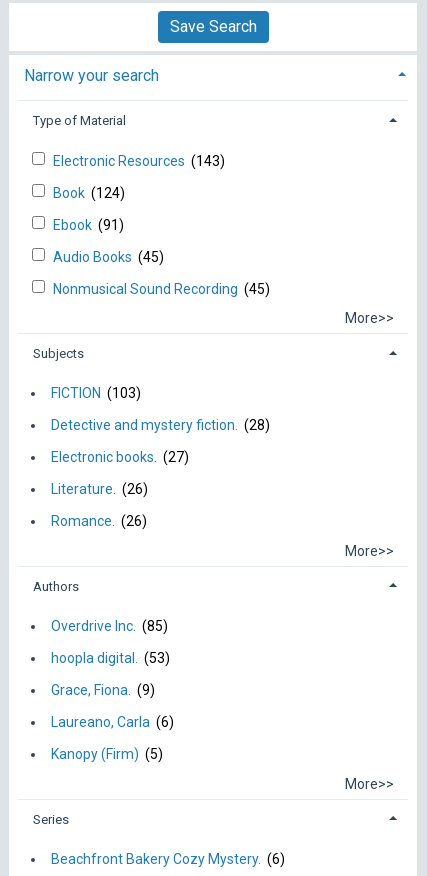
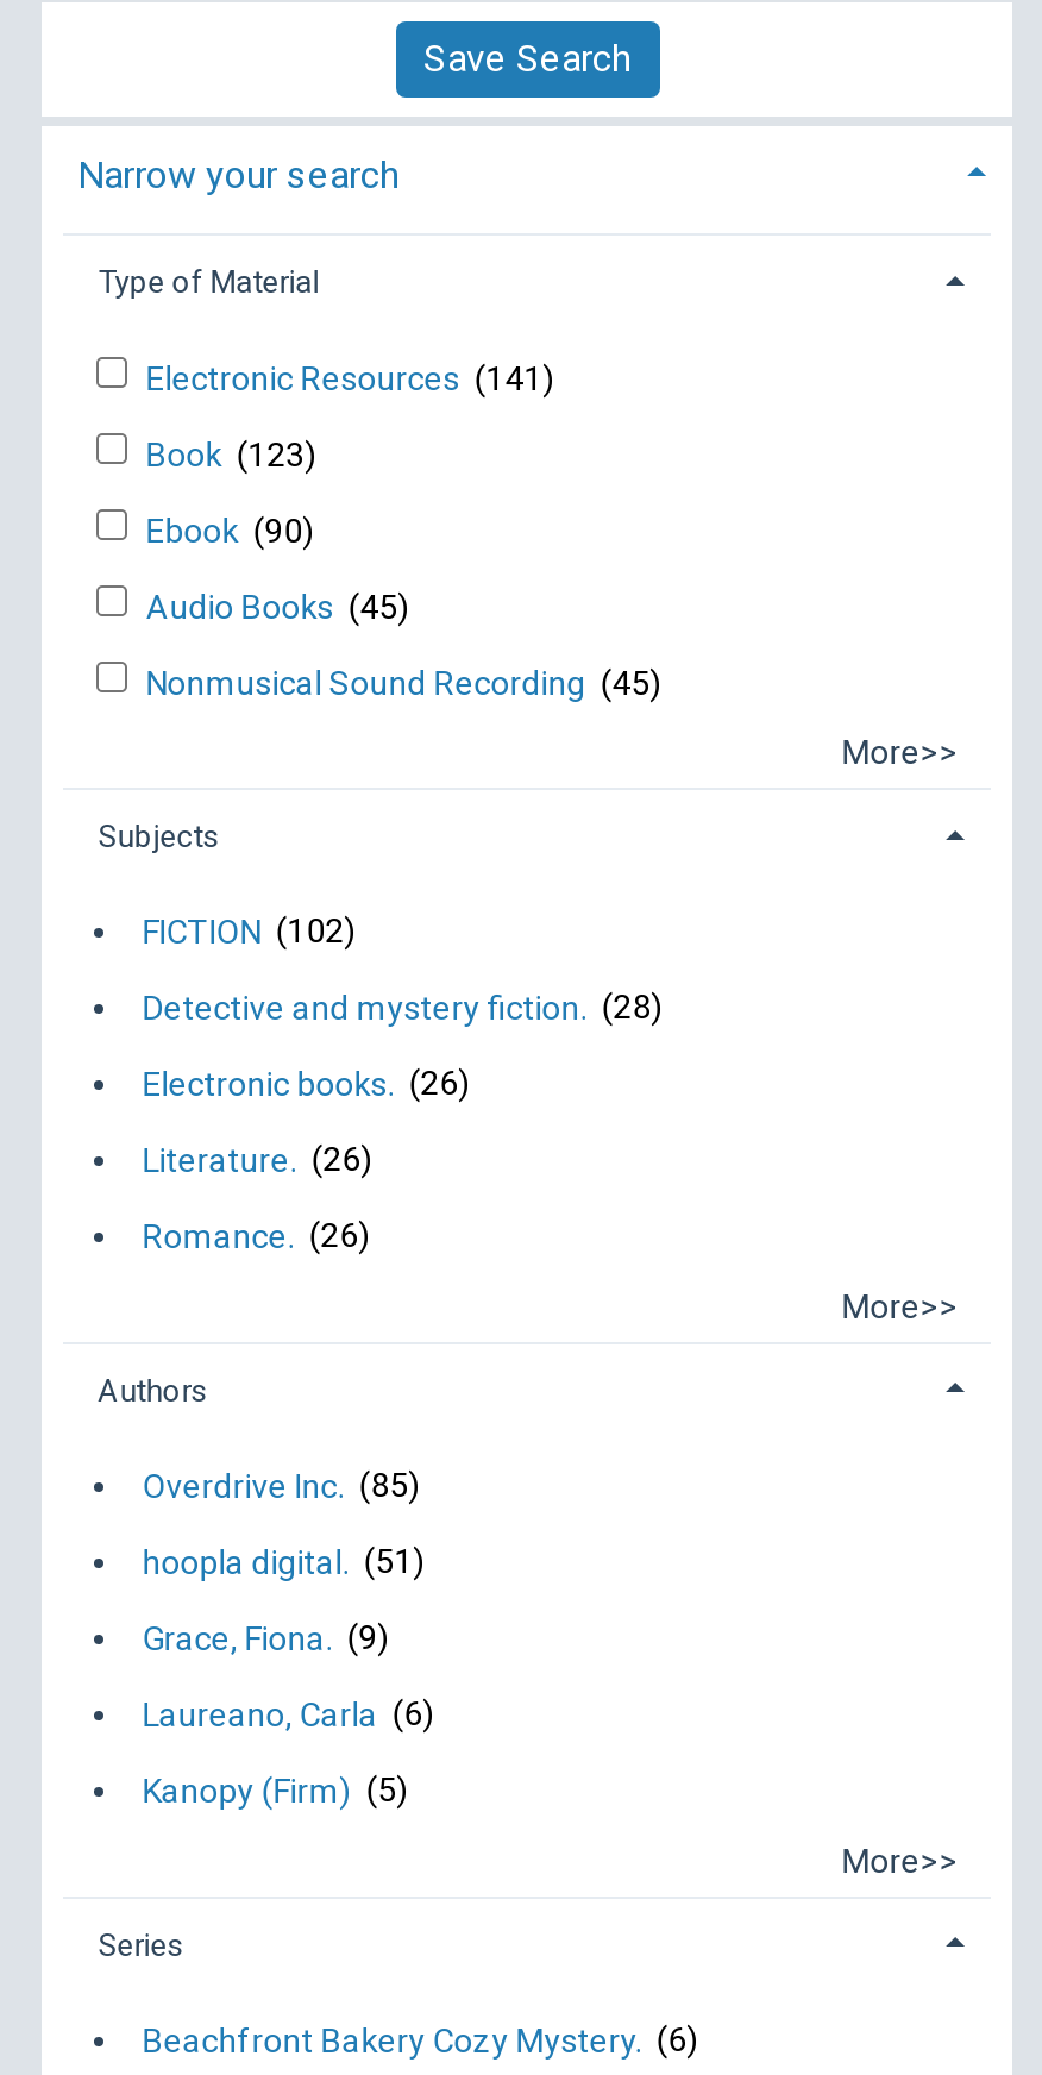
- Electronic Resources (143)
+ Electronic Resources (141)

- Book (124)
+ Book (123)

- Ebook (91)
+ Ebook (90)

- FICTION (103)
+ FICTION (102)

- Electronic books. (27)
+ Electronic books. (26)

- hoopla digital. (53)
+ hoopla digital. (51)
